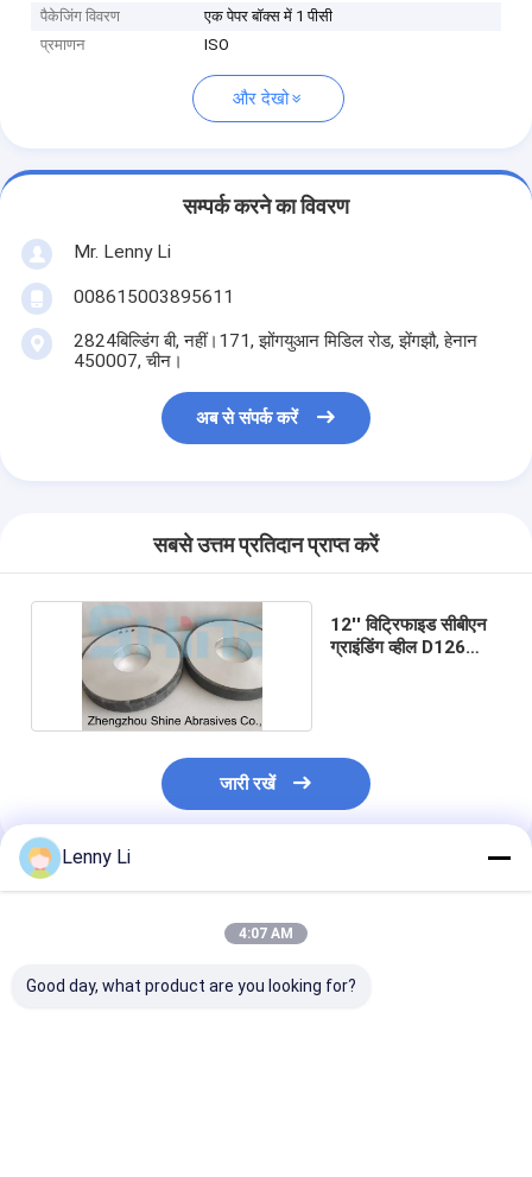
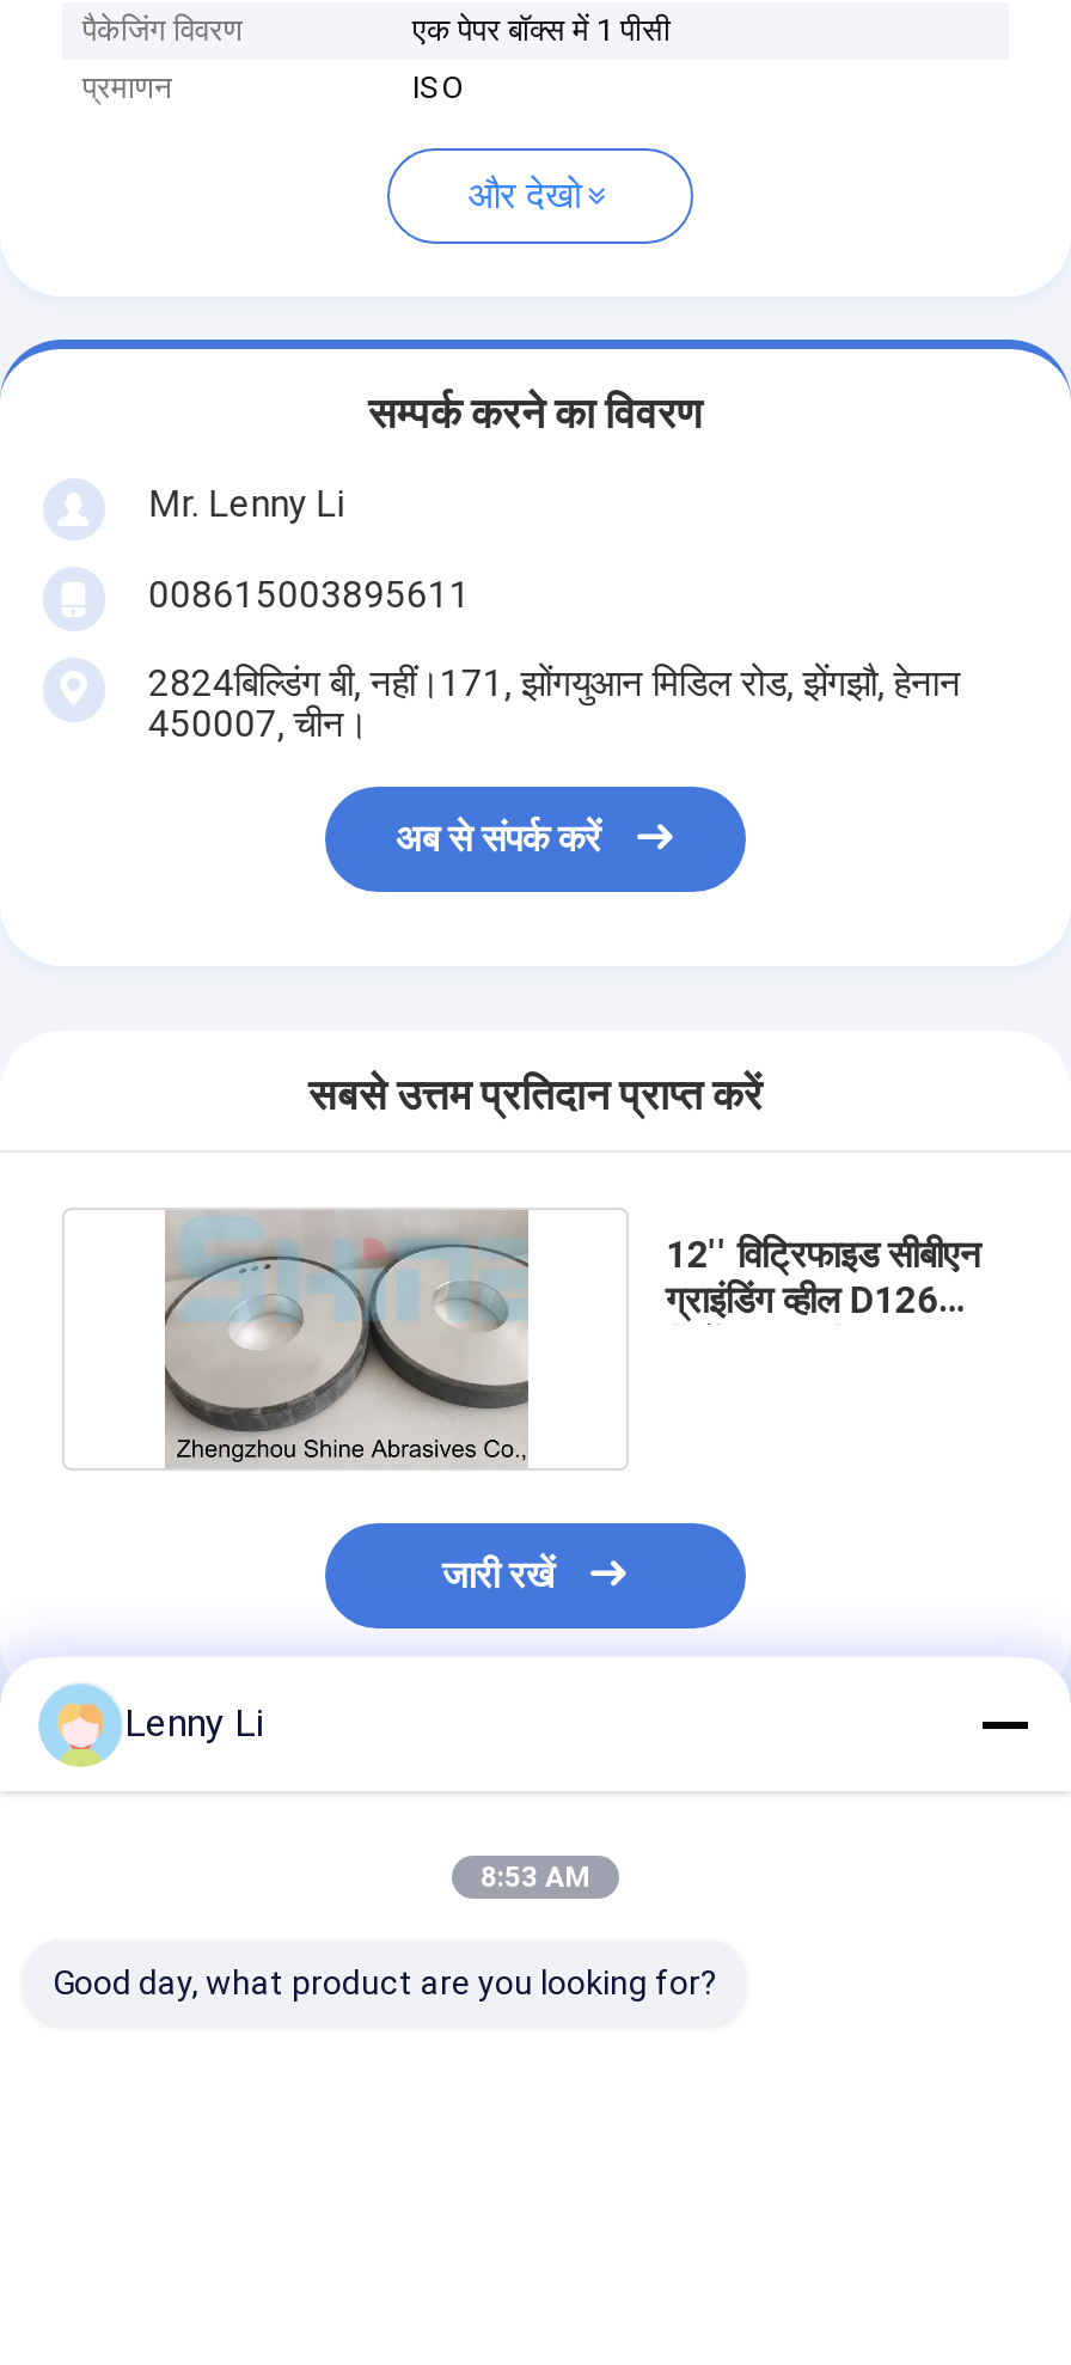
- 4:07 AM
+ 8:53 AM
